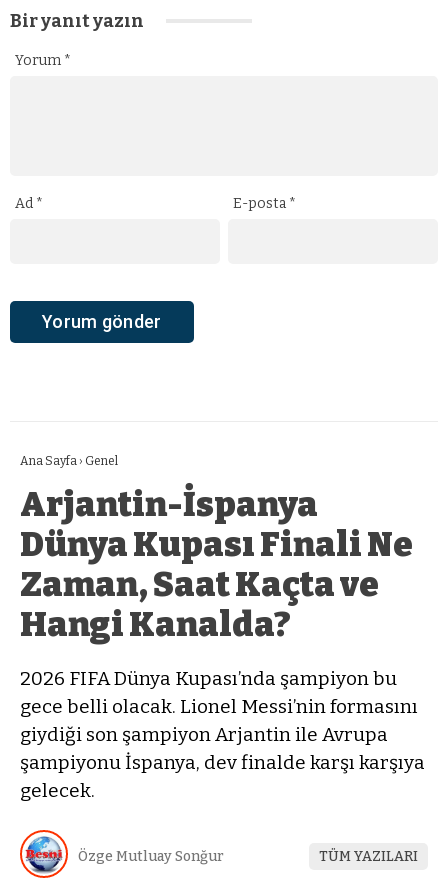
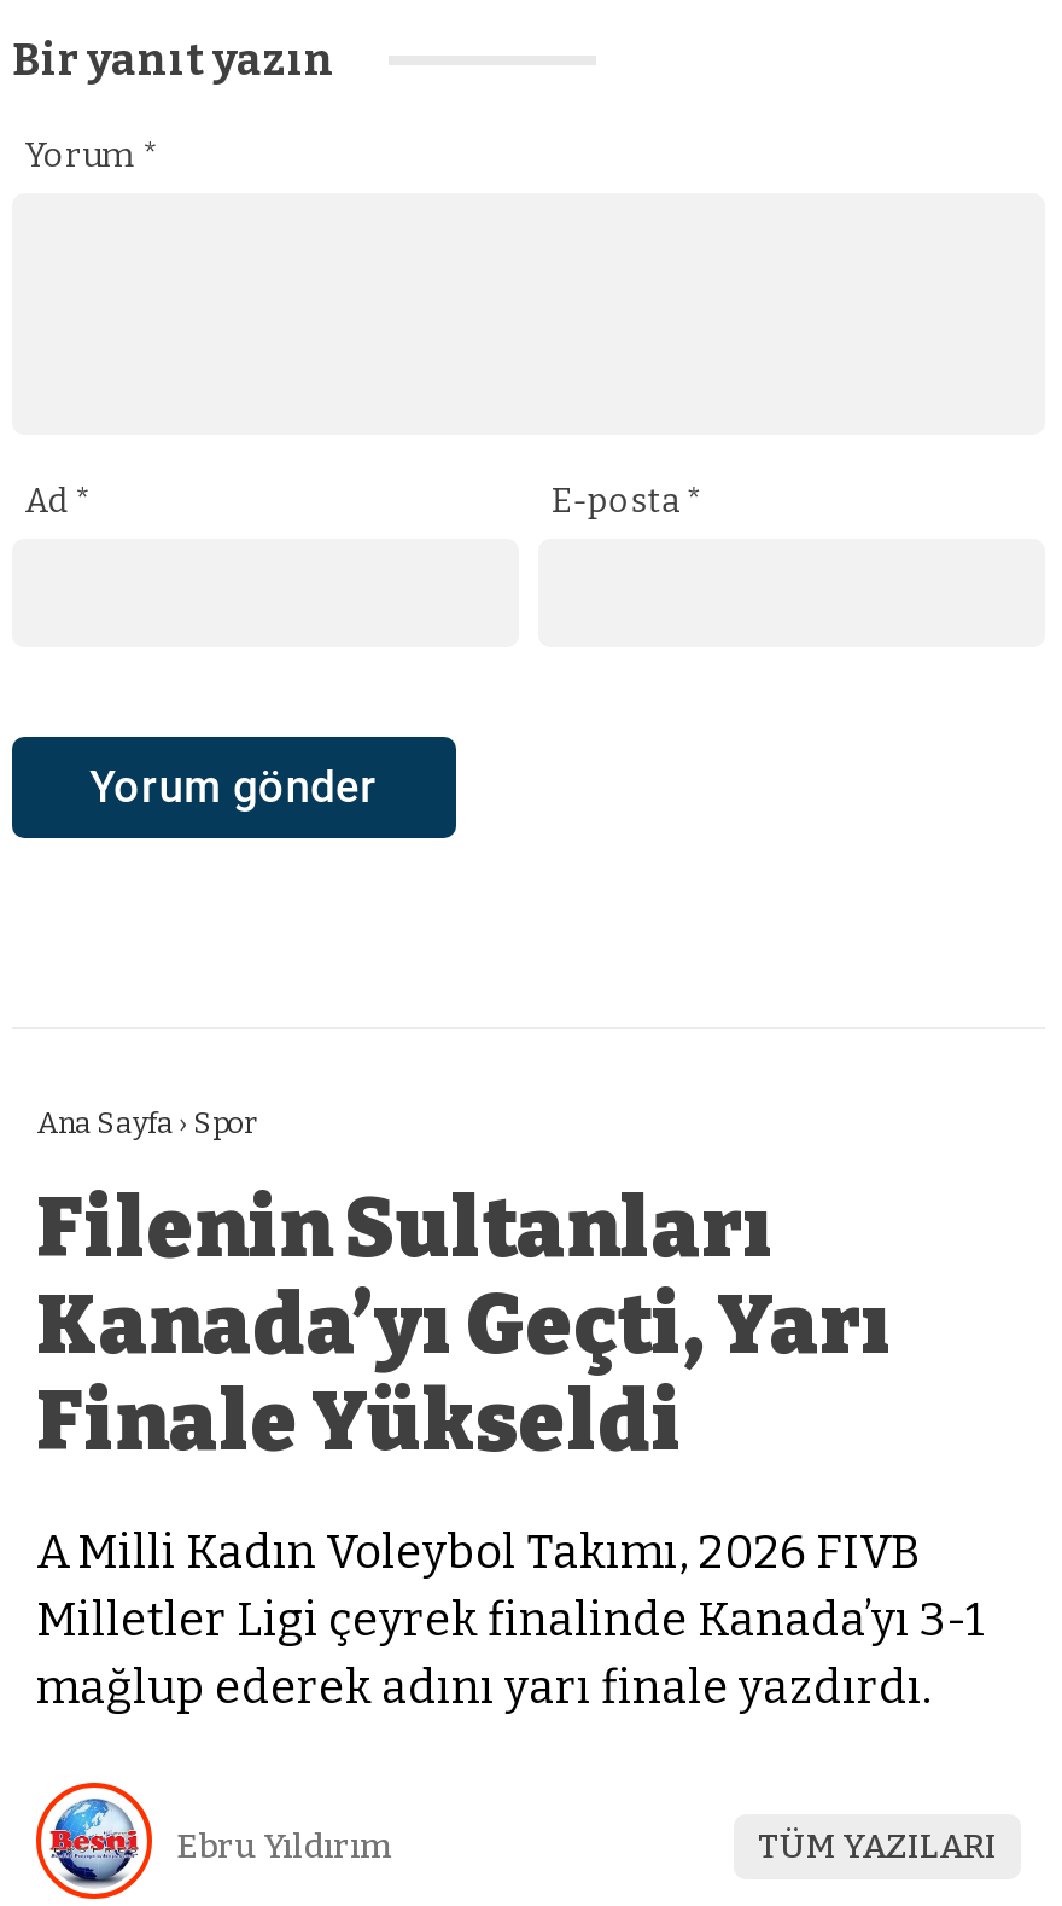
- Ana Sayfa › Genel
- Arjantin-İspanya
- Dünya Kupası Finali Ne
- Zaman, Saat Kaçta ve
- Hangi Kanalda?
+ Ana Sayfa › Spor
+ Filenin Sultanları
+ Kanada’yı Geçti, Yarı
+ Finale Yükseldi

- 2026 FIFA Dünya Kupası’nda şampiyon bu
- gece belli olacak. Lionel Messi’nin formasını
- giydiği son şampiyon Arjantin ile Avrupa
- şampiyonu İspanya, dev finalde karşı karşıya
- gelecek.
+ A Milli Kadın Voleybol Takımı, 2026 FIVB
+ Milletler Ligi çeyrek finalinde Kanada’yı 3-1
+ mağlup ederek adını yarı finale yazdırdı.

- Özge Mutluay Sonğur
+ Ebru Yıldırım
